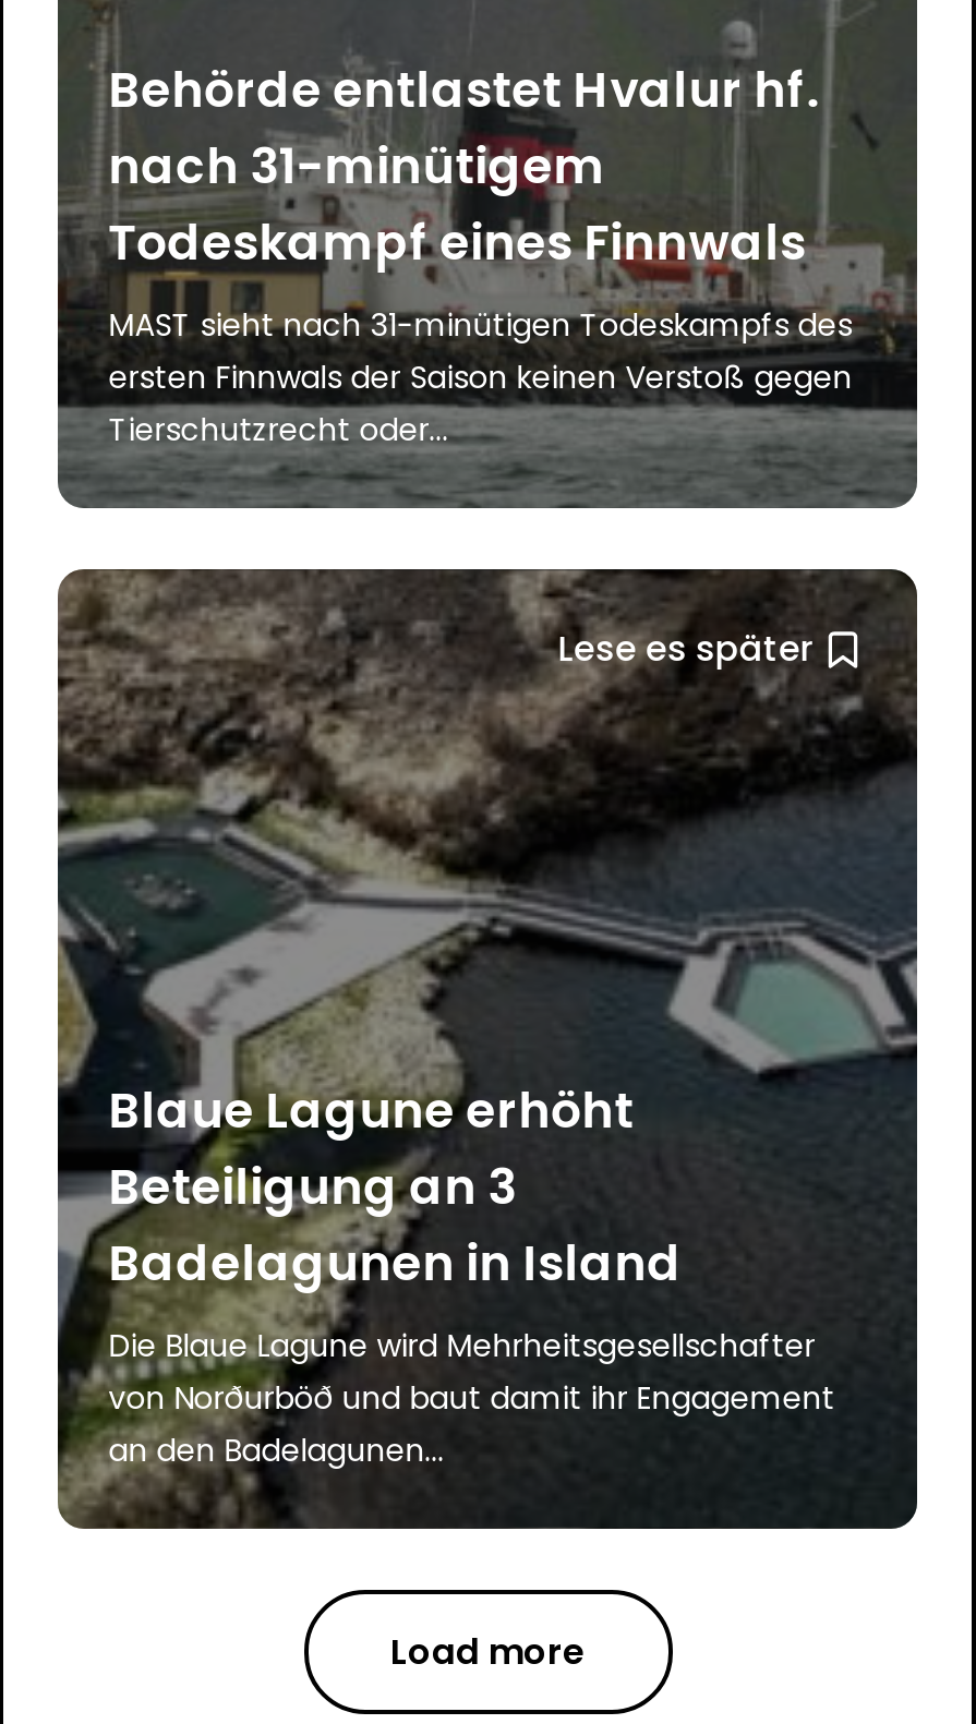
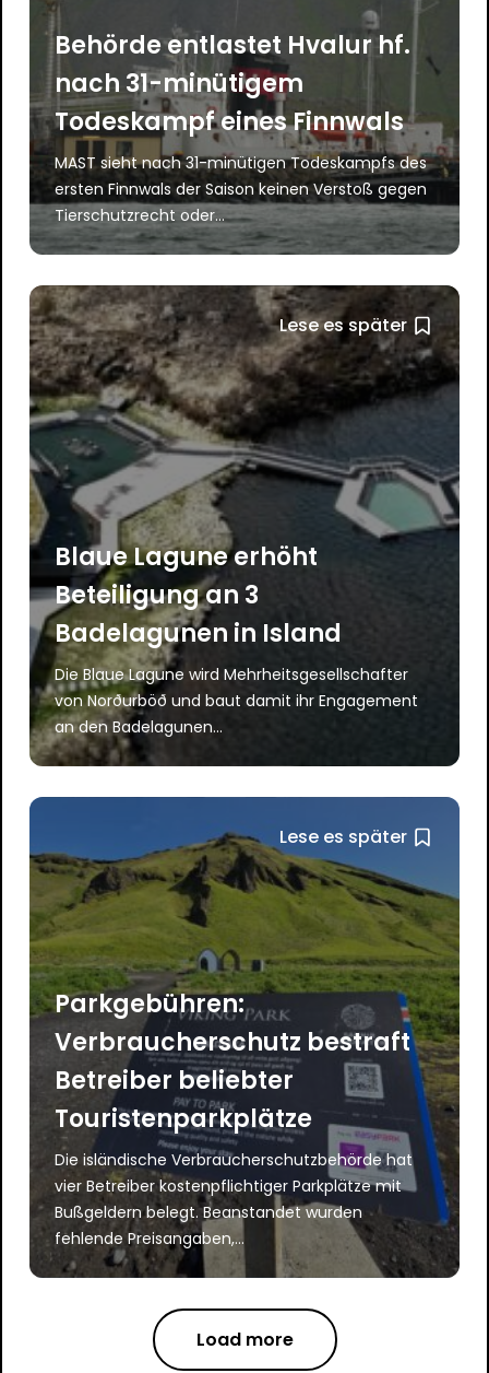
+ [image]
+ Lese es später

+ Parkgebühren:
+ Verbraucherschutz bestraft
+ Betreiber beliebter
+ Touristenparkplätze
+ Die isländische Verbraucherschutzbehörde hat
+ vier Betreiber kostenpflichtiger Parkplätze mit
+ Bußgeldern belegt. Beanstandet wurden
+ fehlende Preisangaben,...
